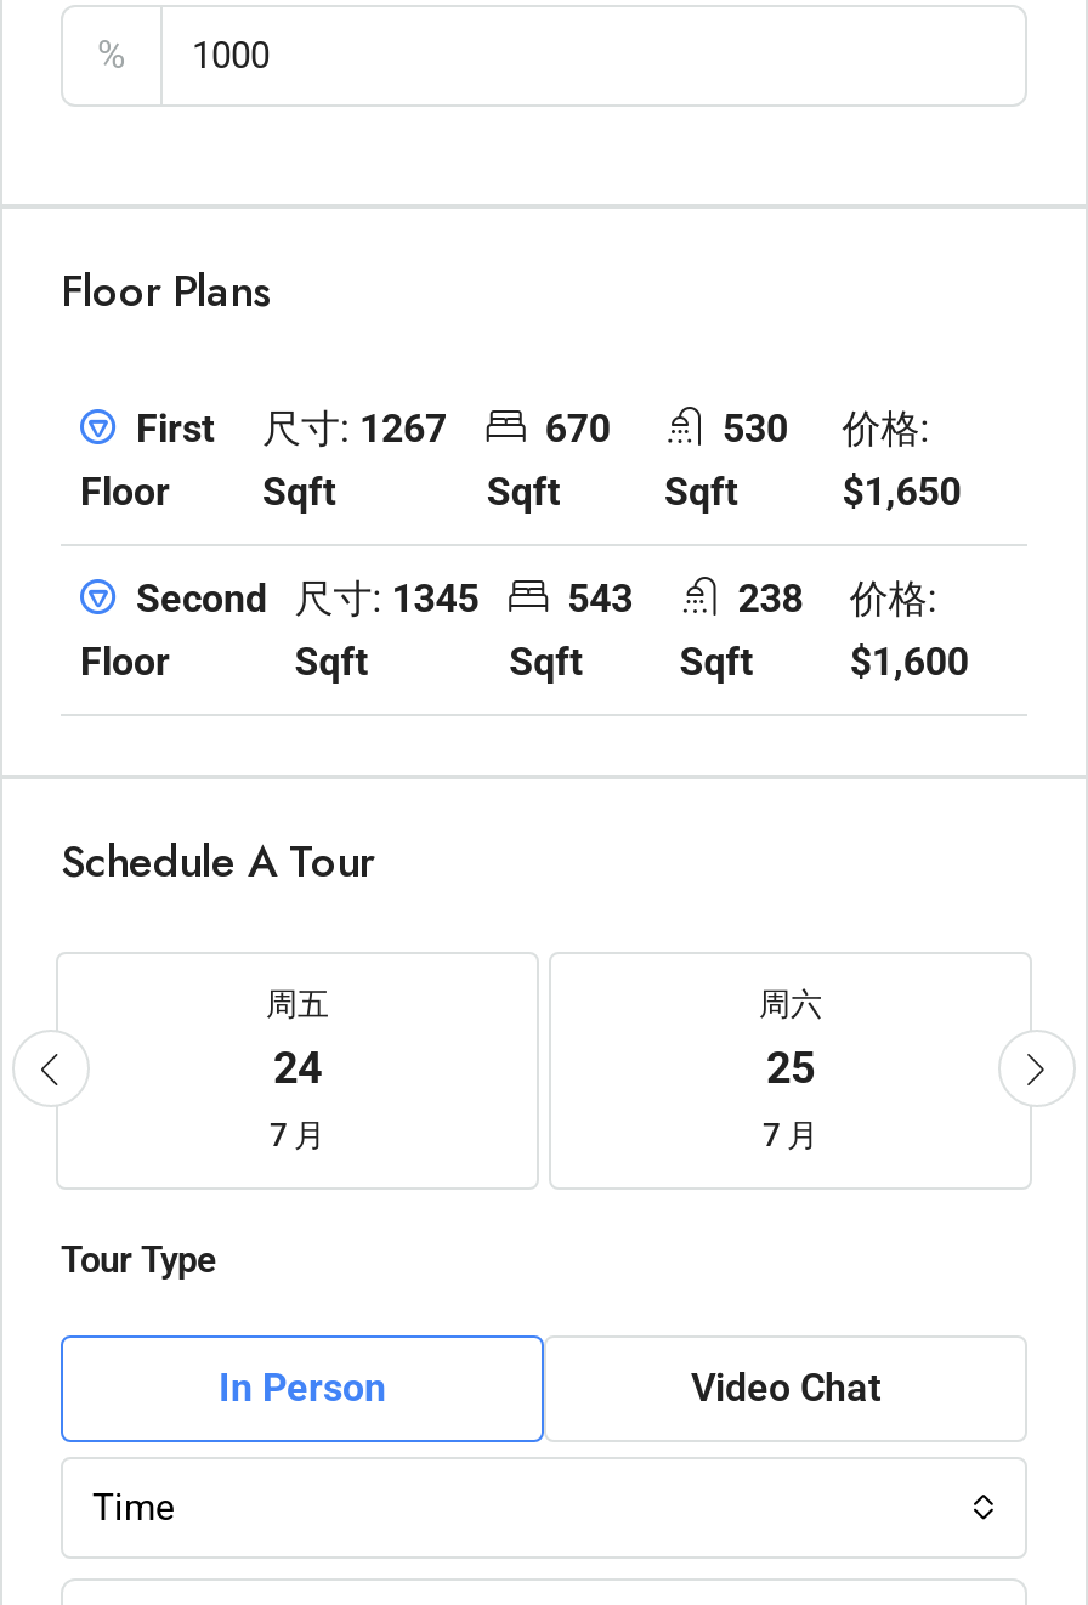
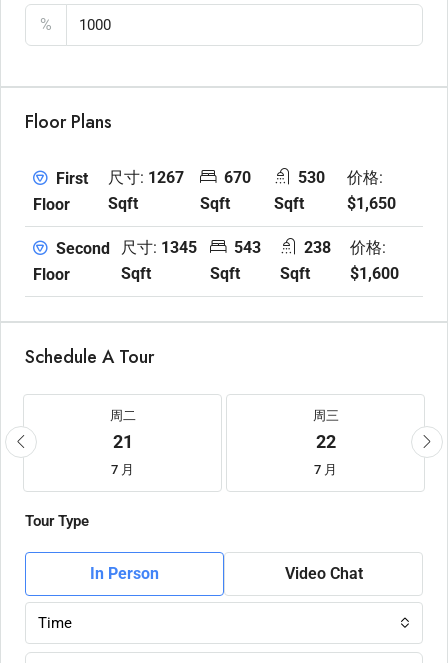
- 周五
+ 周二

- 周六
+ 周三

- 24
+ 21

- 25
+ 22
